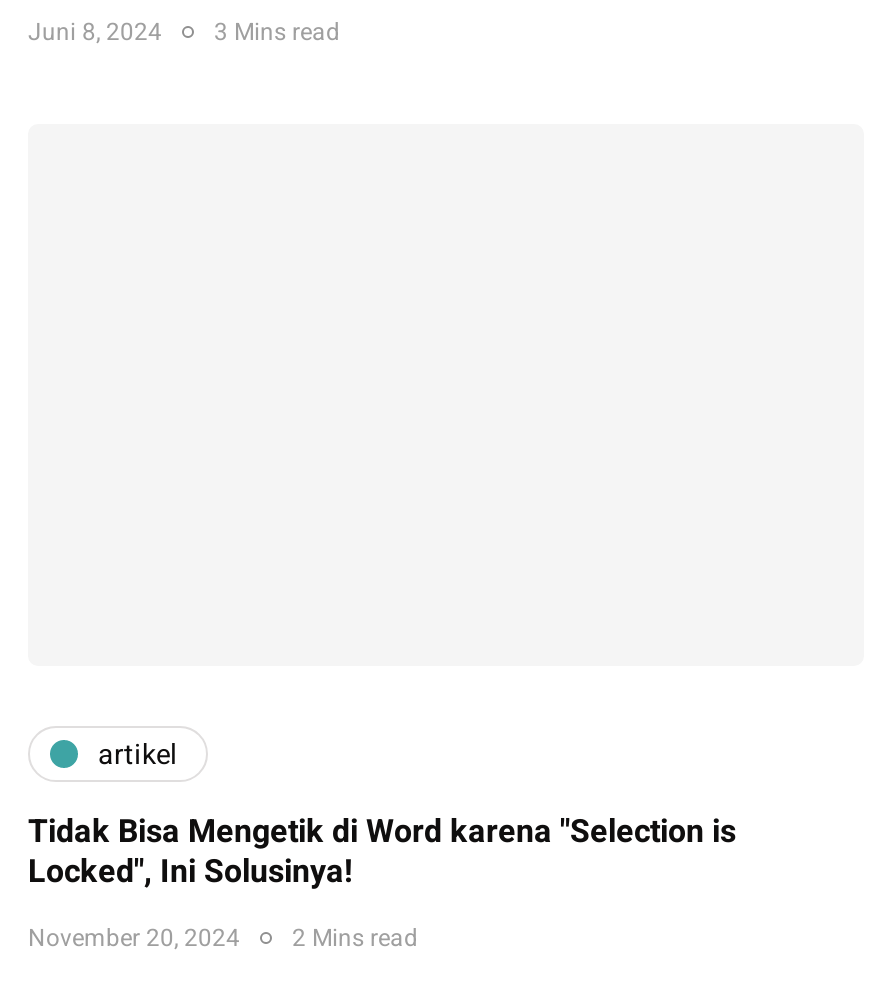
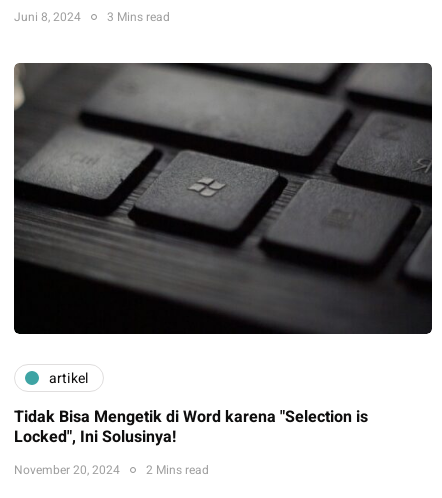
+ [image]
